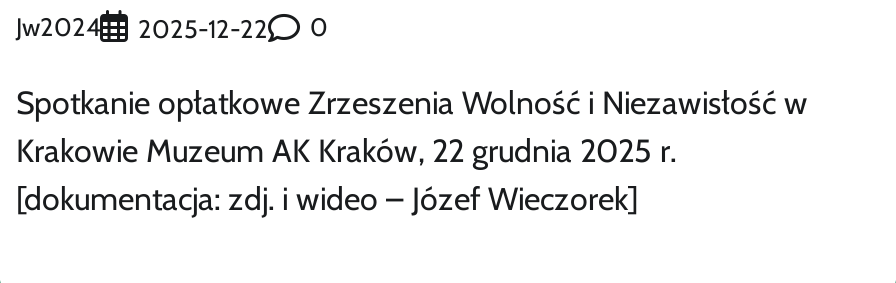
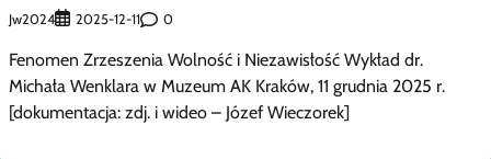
- 2025-12-22
+ 2025-12-11

- Spotkanie opłatkowe Zrzeszenia Wolność i Niezawisłość w
- Krakowie Muzeum AK Kraków, 22 grudnia 2025 r.
+ Fenomen Zrzeszenia Wolność i Niezawisłość Wykład dr.
+ Michała Wenklara w Muzeum AK Kraków, 11 grudnia 2025 r.
